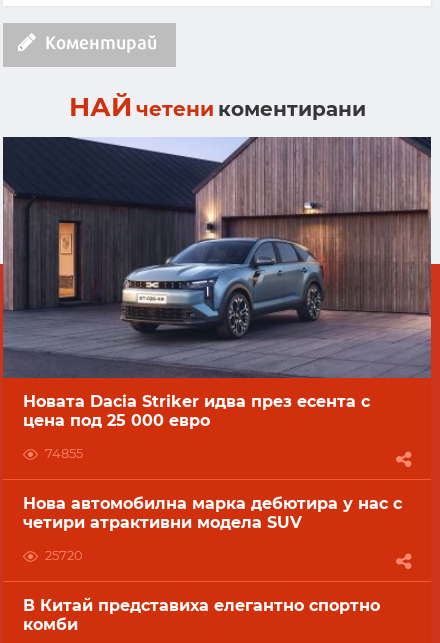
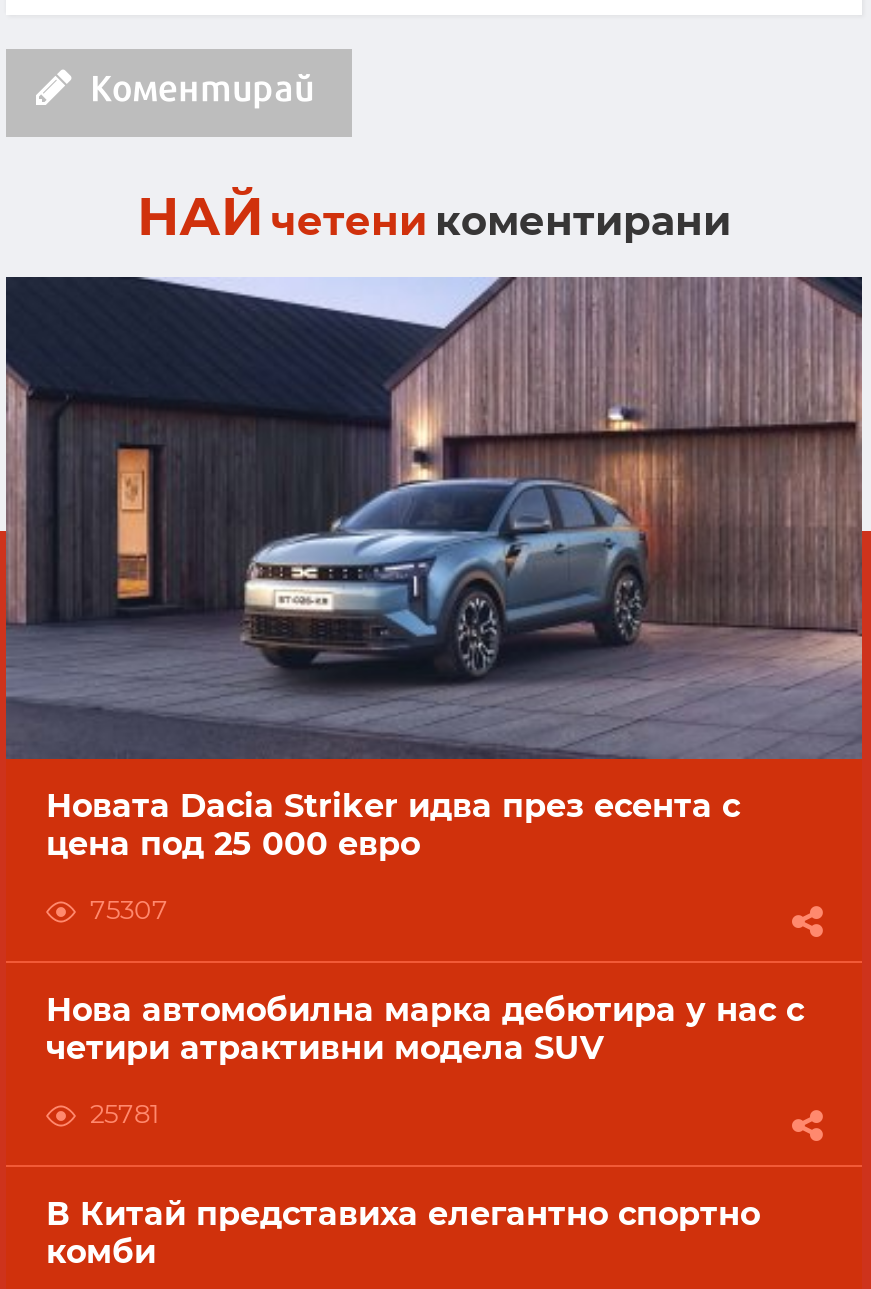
- 74855
+ 75307

- 25720
+ 25781
